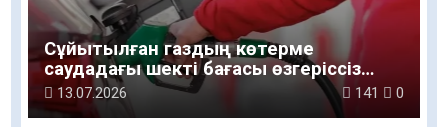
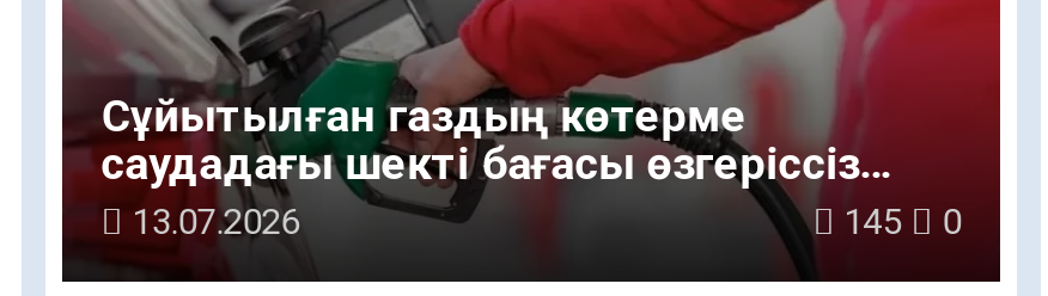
- 141 0
+ 145 0
